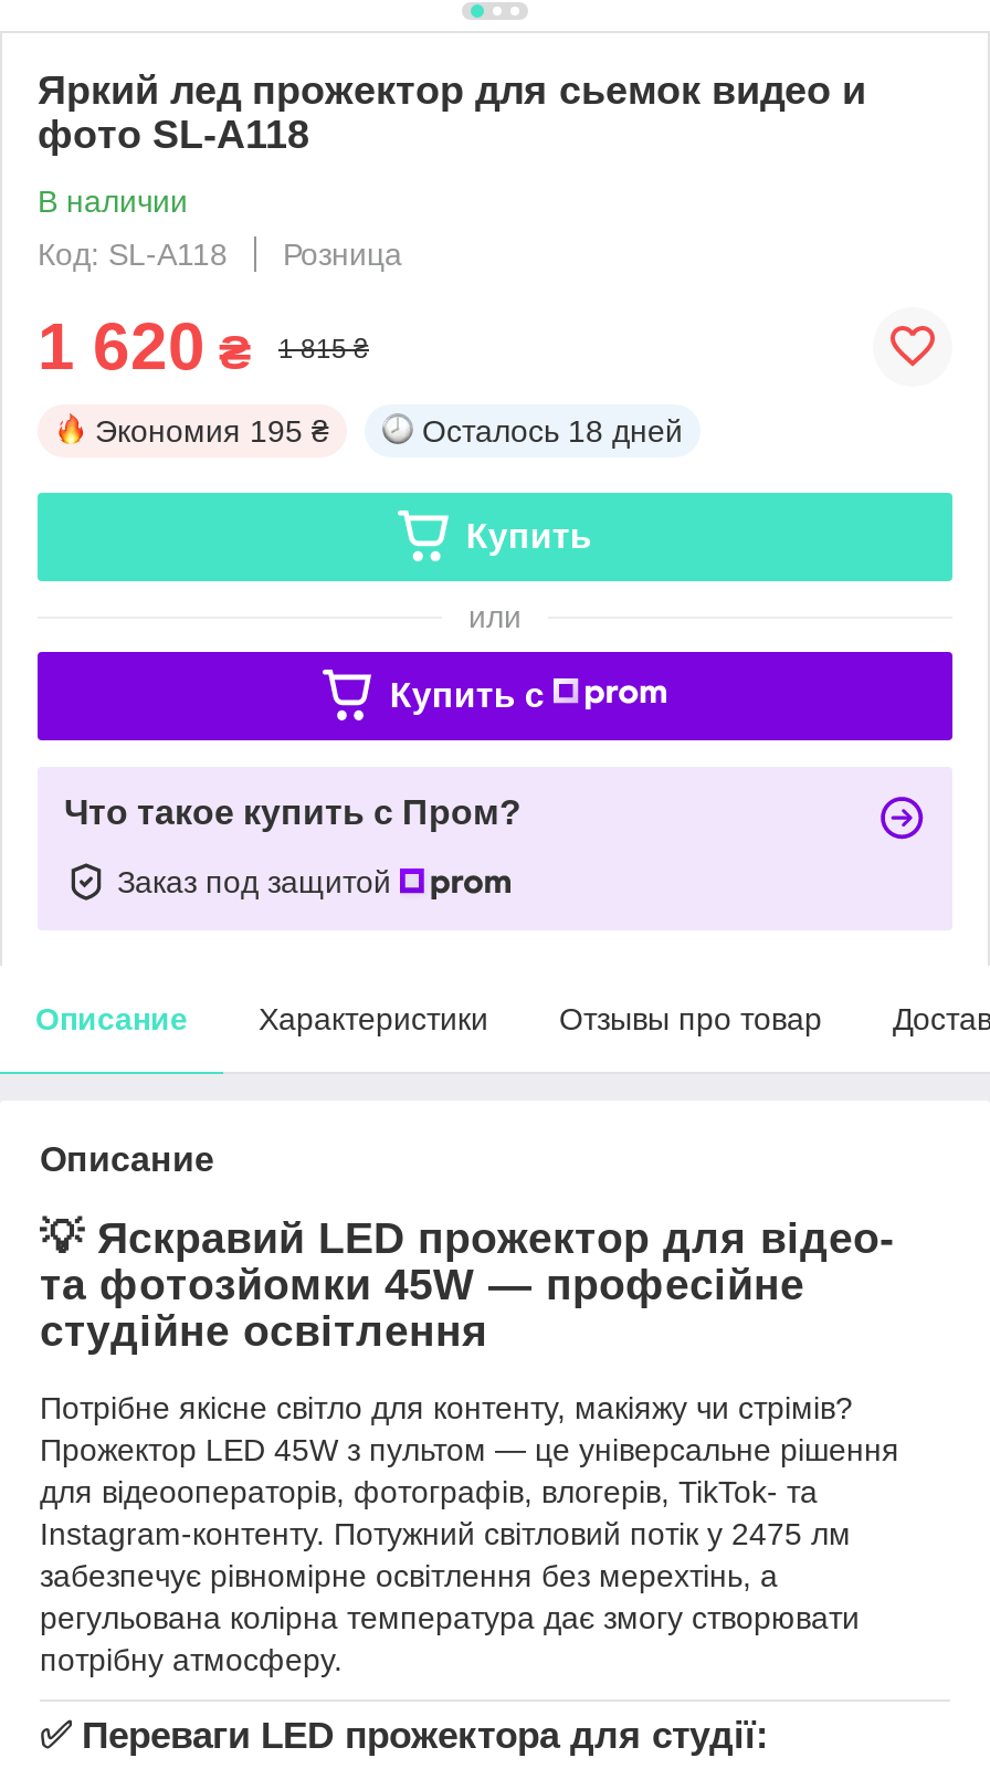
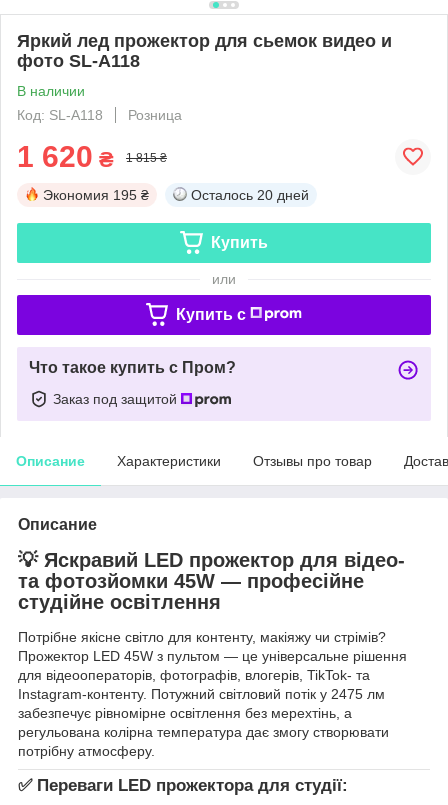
- Осталось 18 дней
+ Осталось 20 дней
